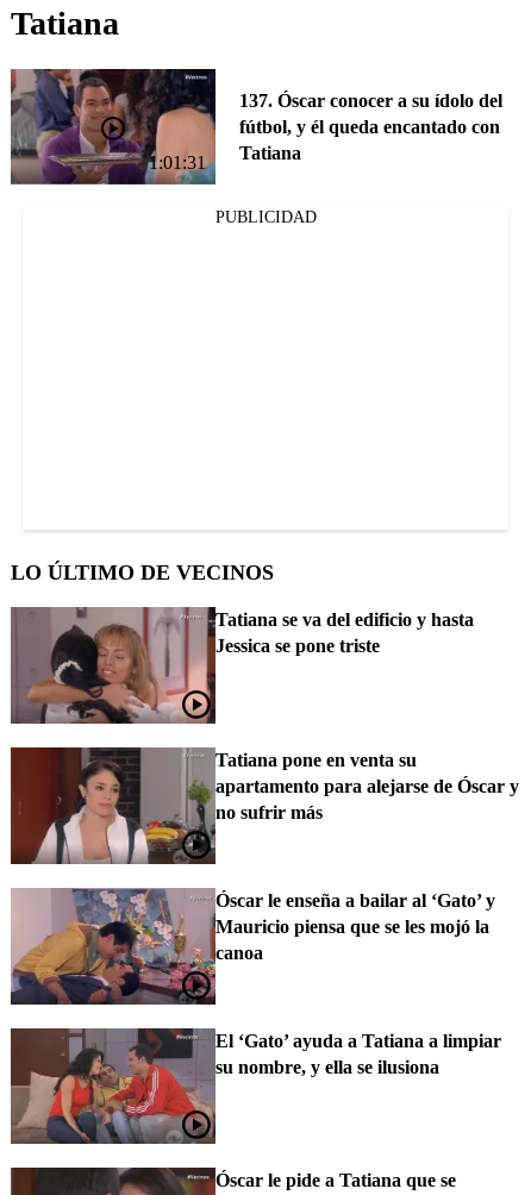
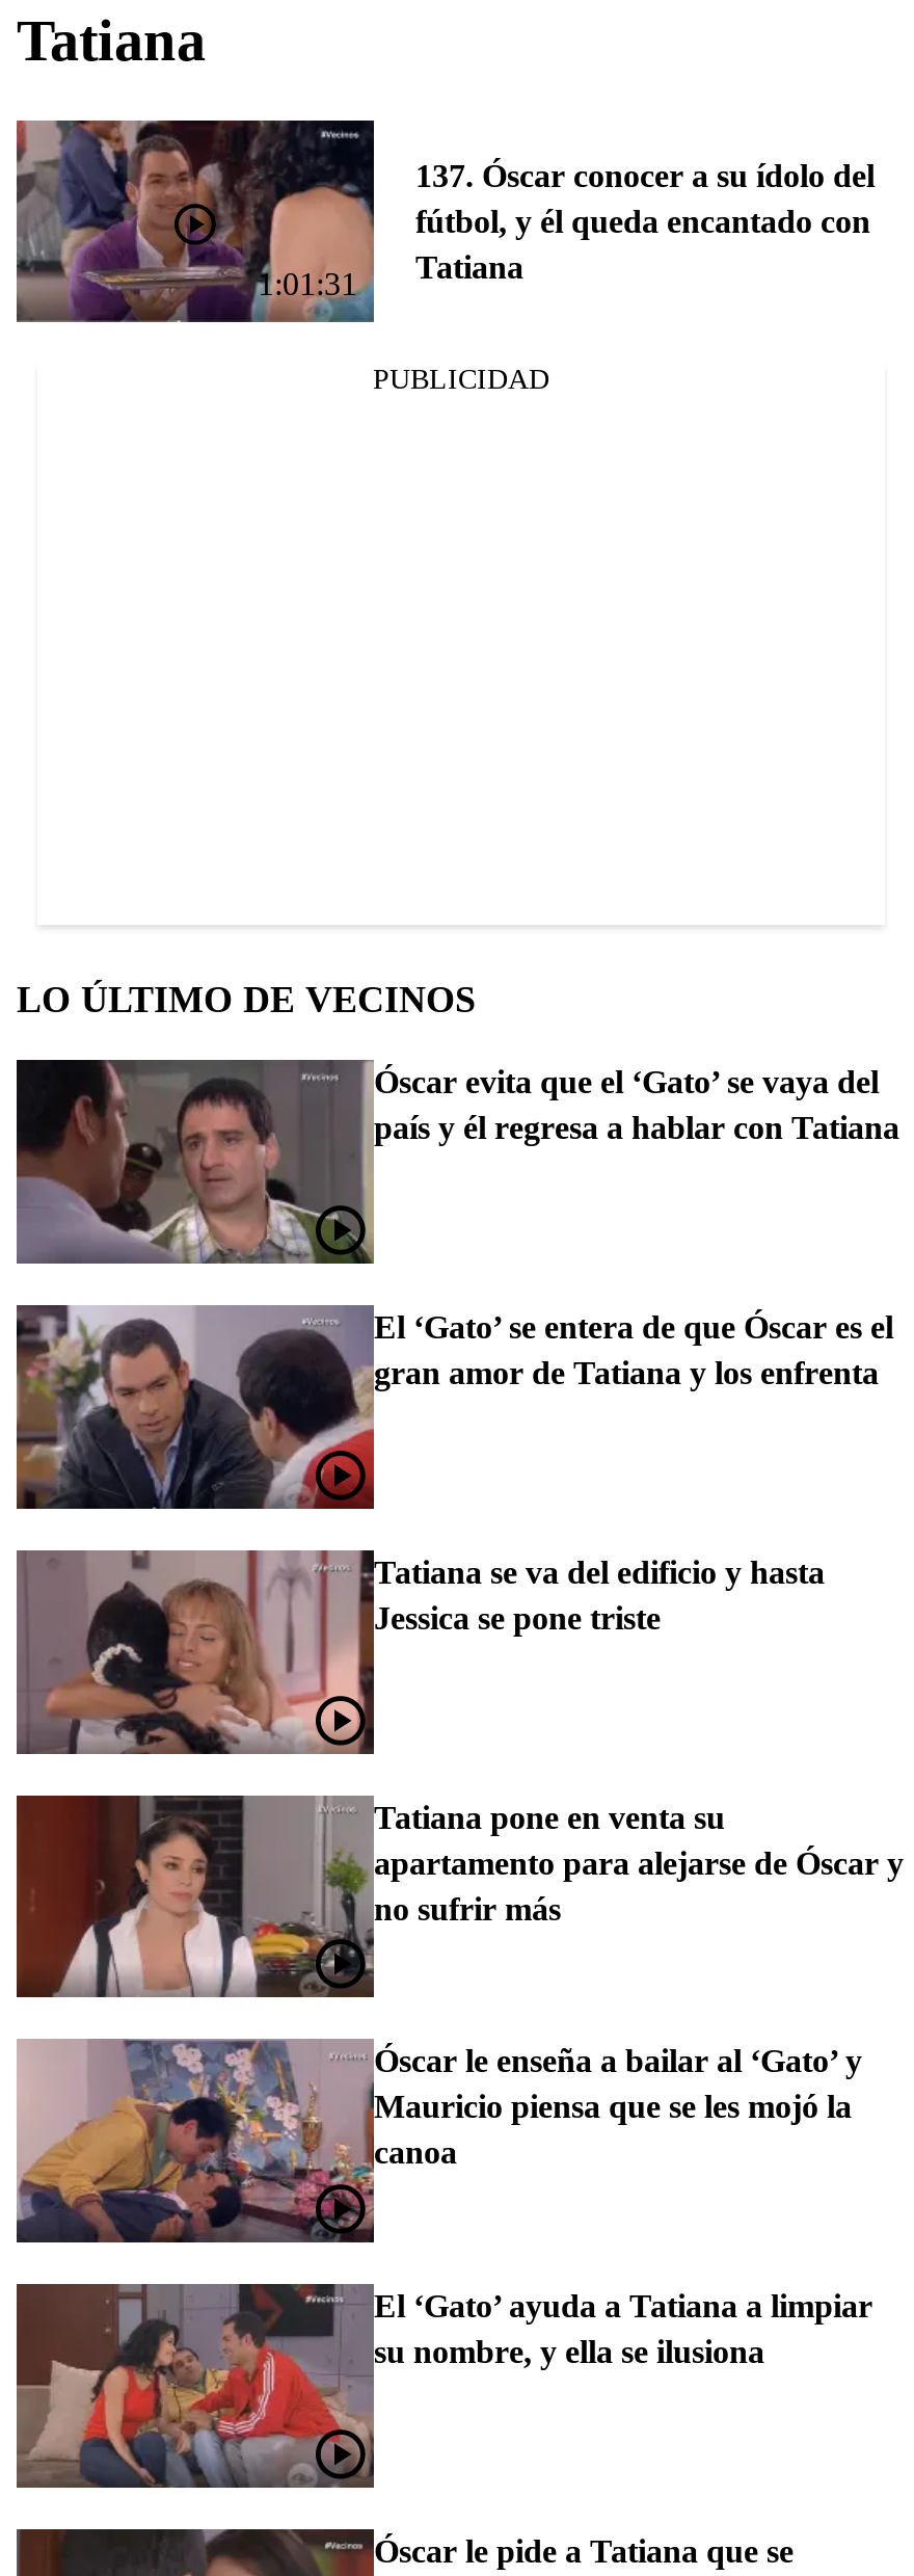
+ [image]
+ Óscar evita que el ‘Gato’ se vaya del
+ país y él regresa a hablar con Tatiana

+ [image]
+ El ‘Gato’ se entera de que Óscar es el
+ gran amor de Tatiana y los enfrenta
